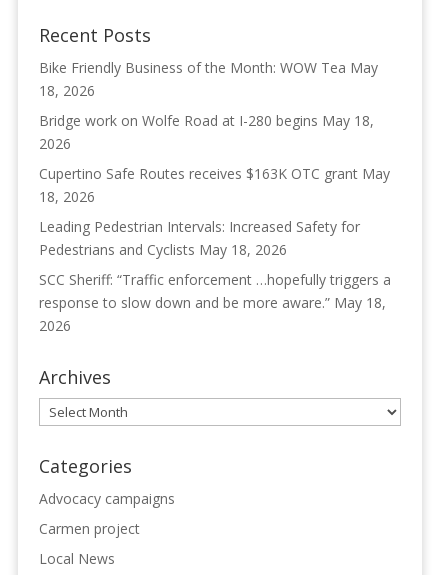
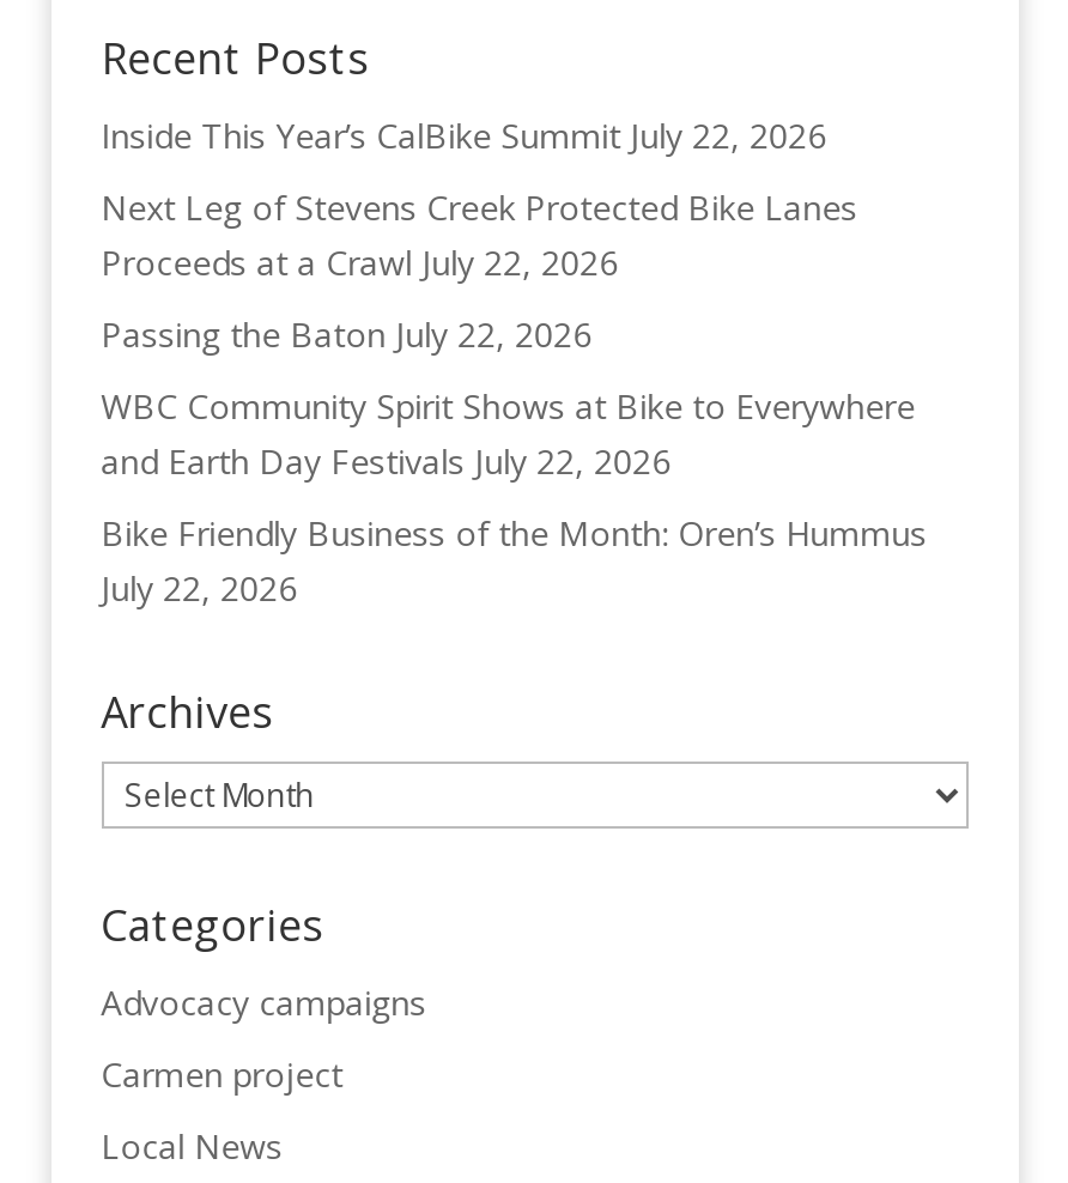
- Bike Friendly Business of the Month: WOW Tea May
- 18, 2026
+ Inside This Year’s CalBike Summit July 22, 2026

- Bridge work on Wolfe Road at I-280 begins May 18,
- 2026
+ Next Leg of Stevens Creek Protected Bike Lanes
+ Proceeds at a Crawl July 22, 2026

- Cupertino Safe Routes receives $163K OTC grant May
- 18, 2026
+ Passing the Baton July 22, 2026

- Leading Pedestrian Intervals: Increased Safety for
- Pedestrians and Cyclists May 18, 2026
+ WBC Community Spirit Shows at Bike to Everywhere
+ and Earth Day Festivals July 22, 2026

- SCC Sheriff: “Traffic enforcement …hopefully triggers a
- response to slow down and be more aware.” May 18,
- 2026
+ Bike Friendly Business of the Month: Oren’s Hummus
+ July 22, 2026
